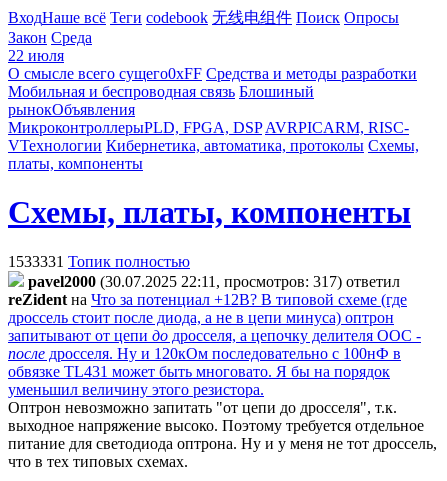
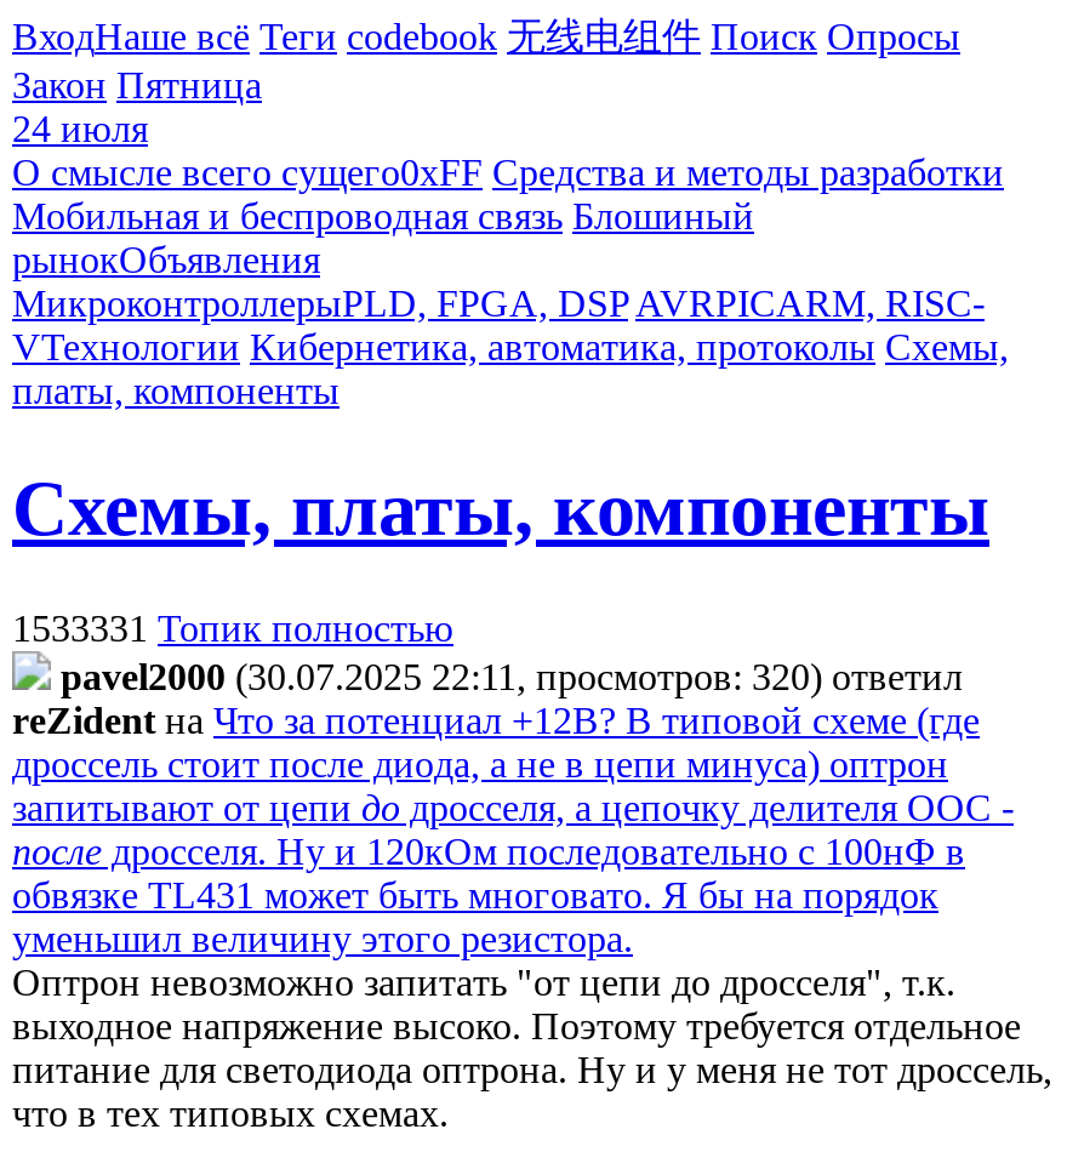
- Закон Среда
+ Закон Пятница

- 22 июля
+ 24 июля

- pavel2000 (30.07.2025 22:11, просмотров: 317) ответил
+ pavel2000 (30.07.2025 22:11, просмотров: 320) ответил
